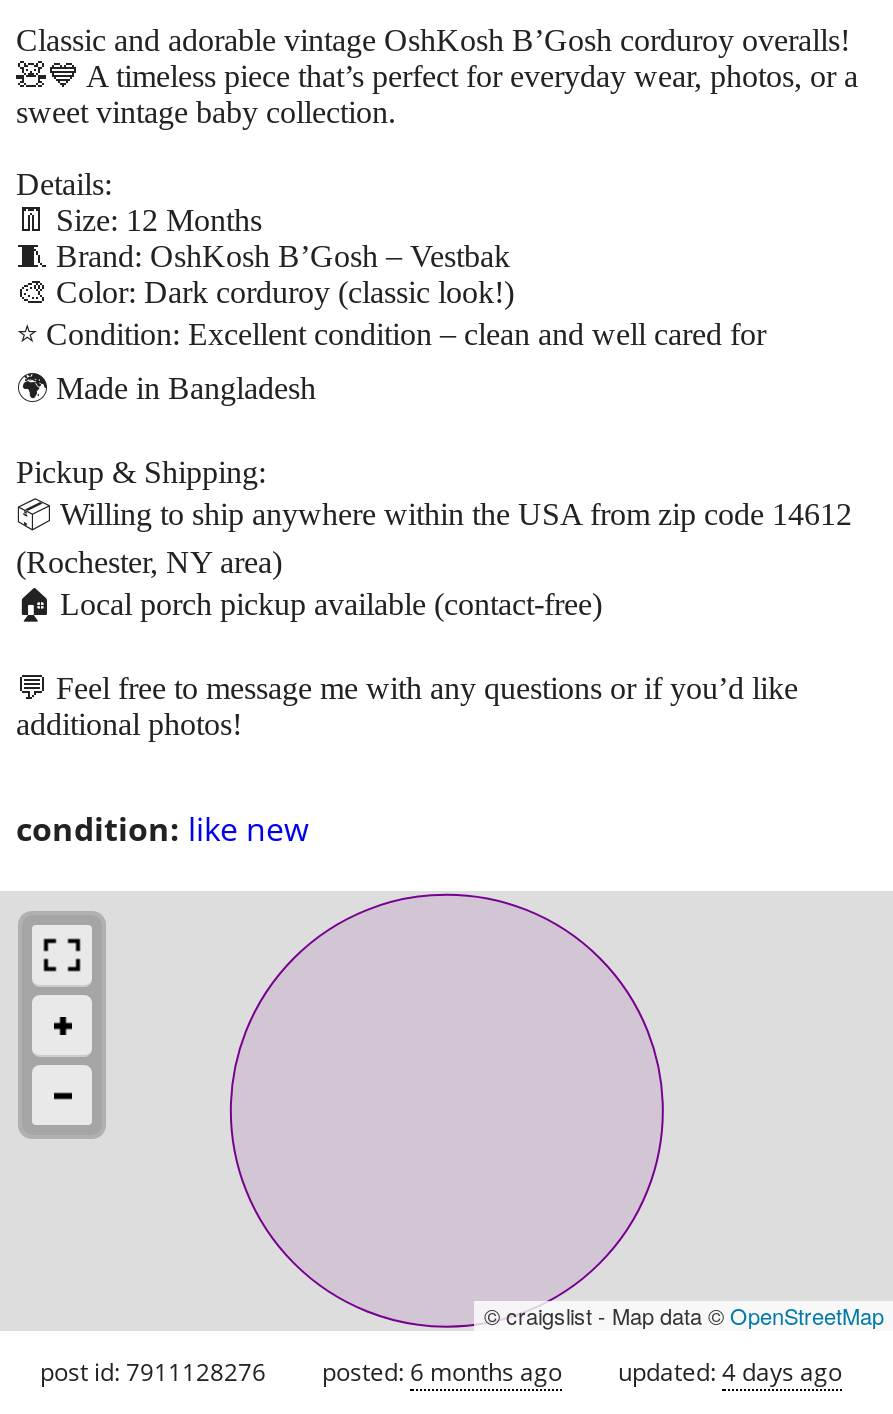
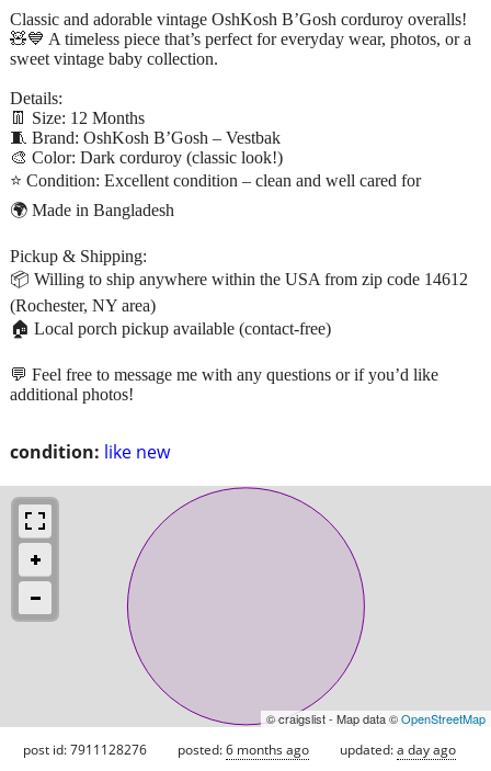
- updated: 4 days ago
+ updated: a day ago
